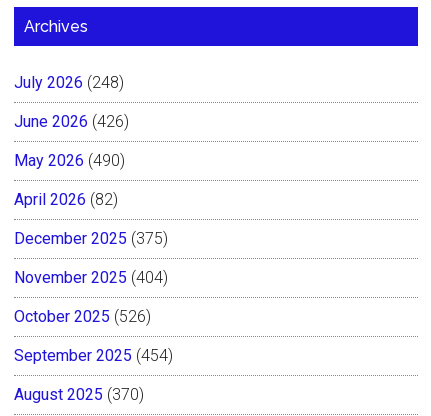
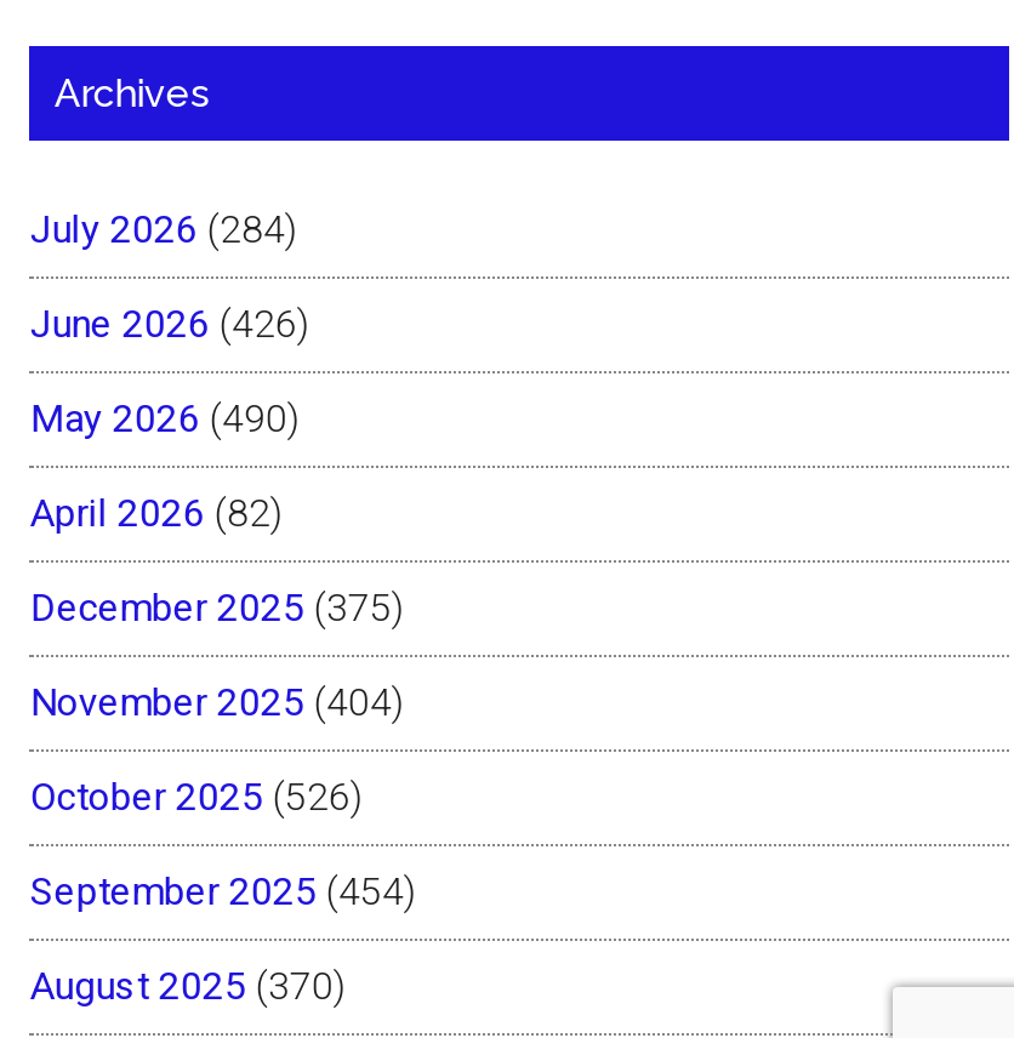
- July 2026 (248)
+ July 2026 (284)
